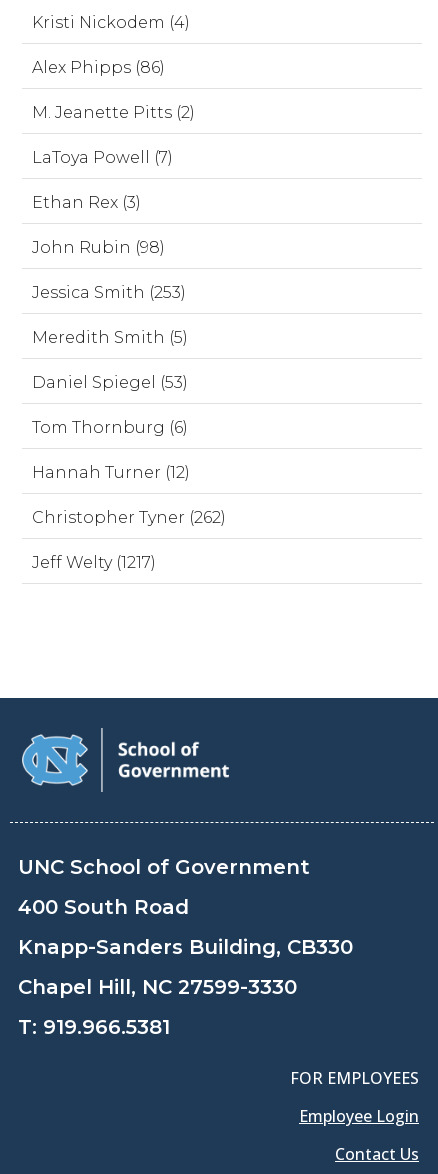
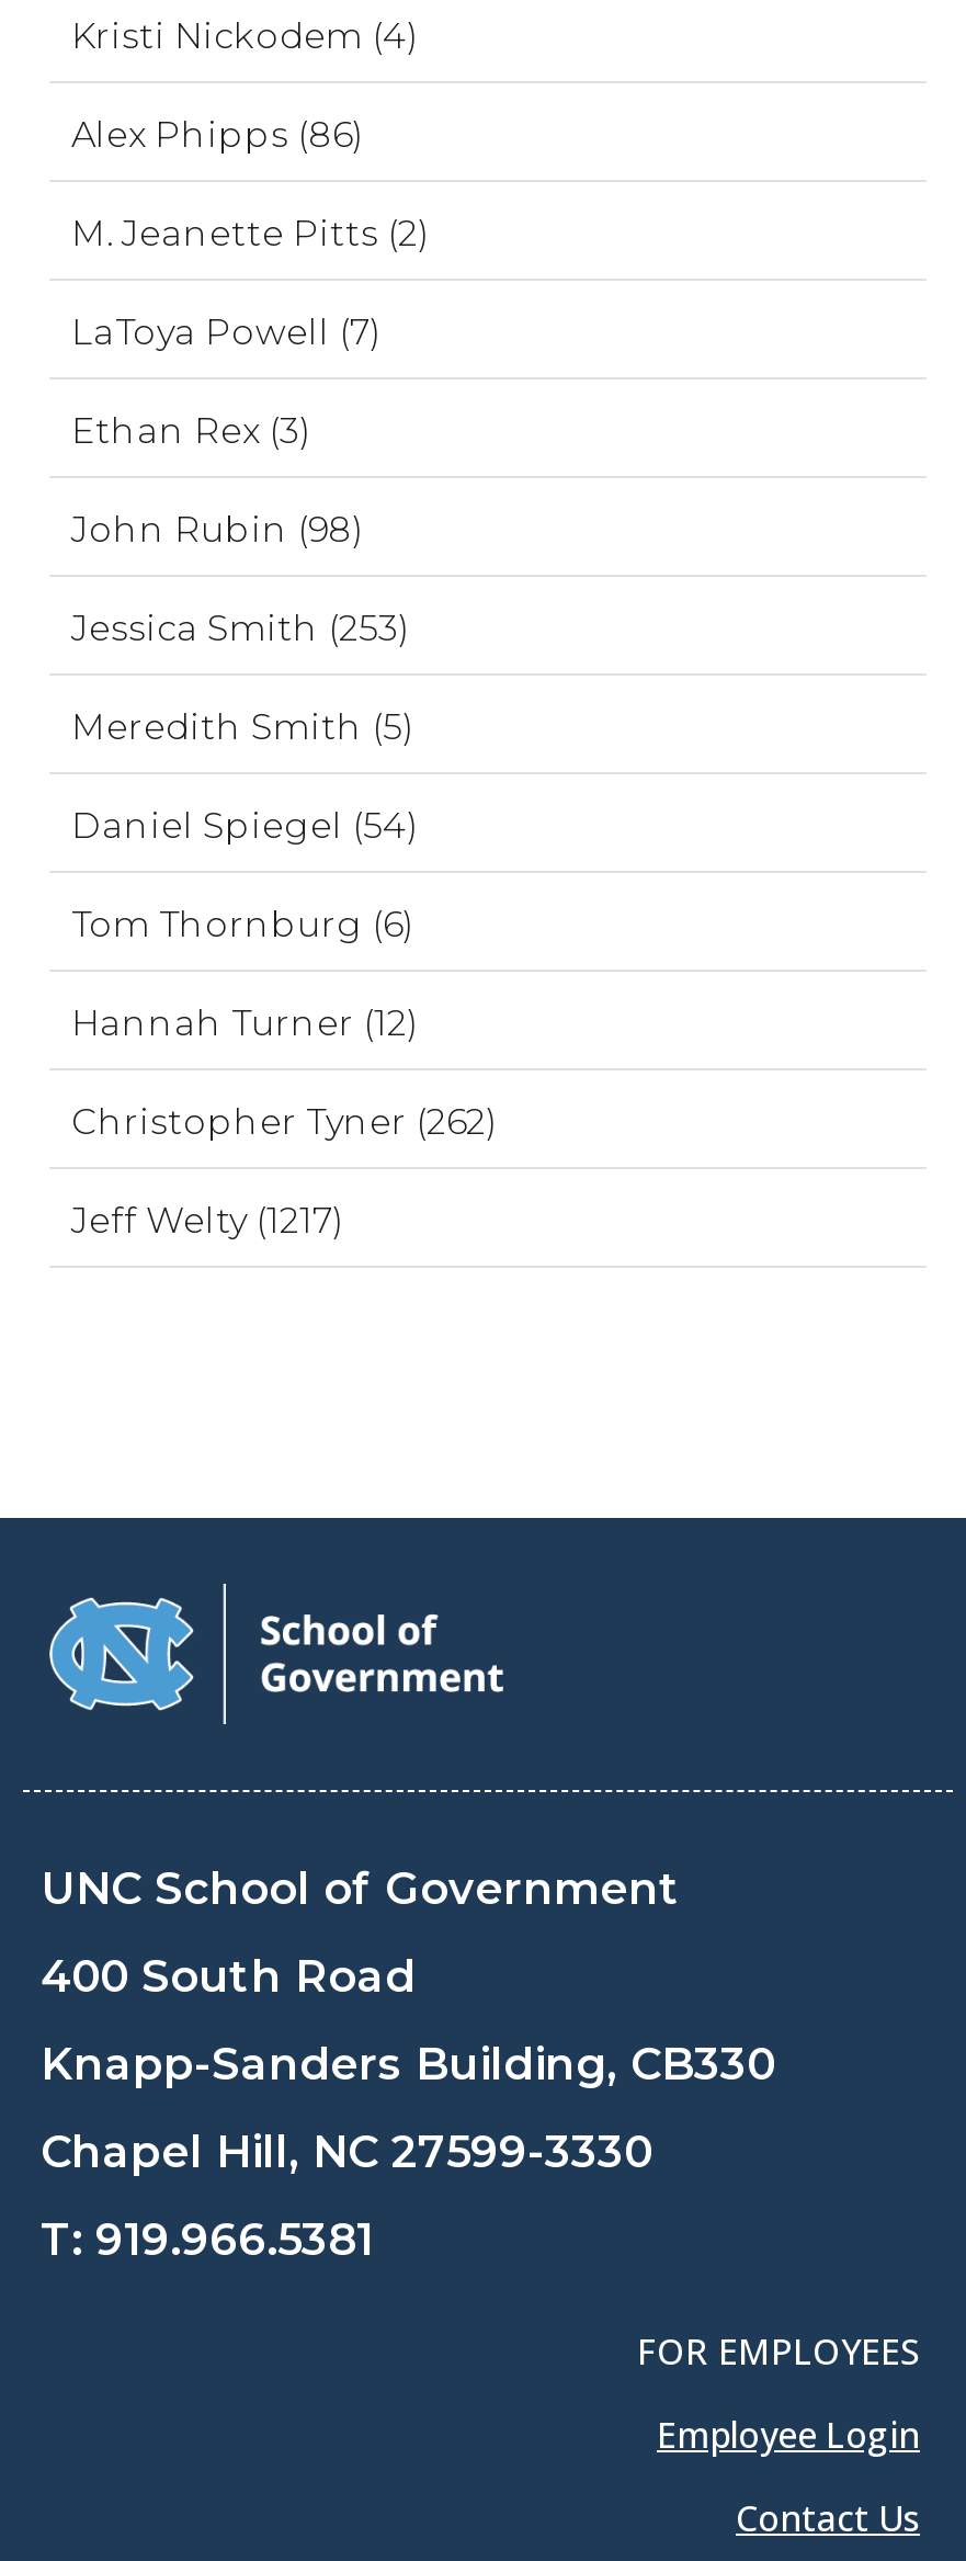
- Daniel Spiegel (53)
+ Daniel Spiegel (54)
